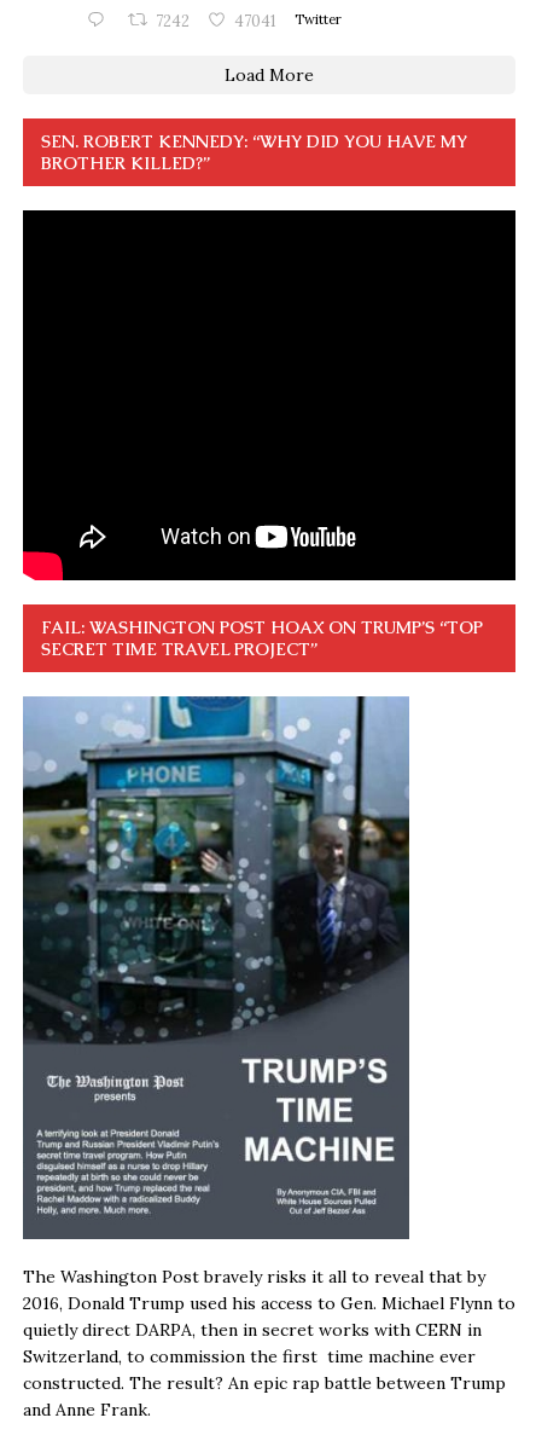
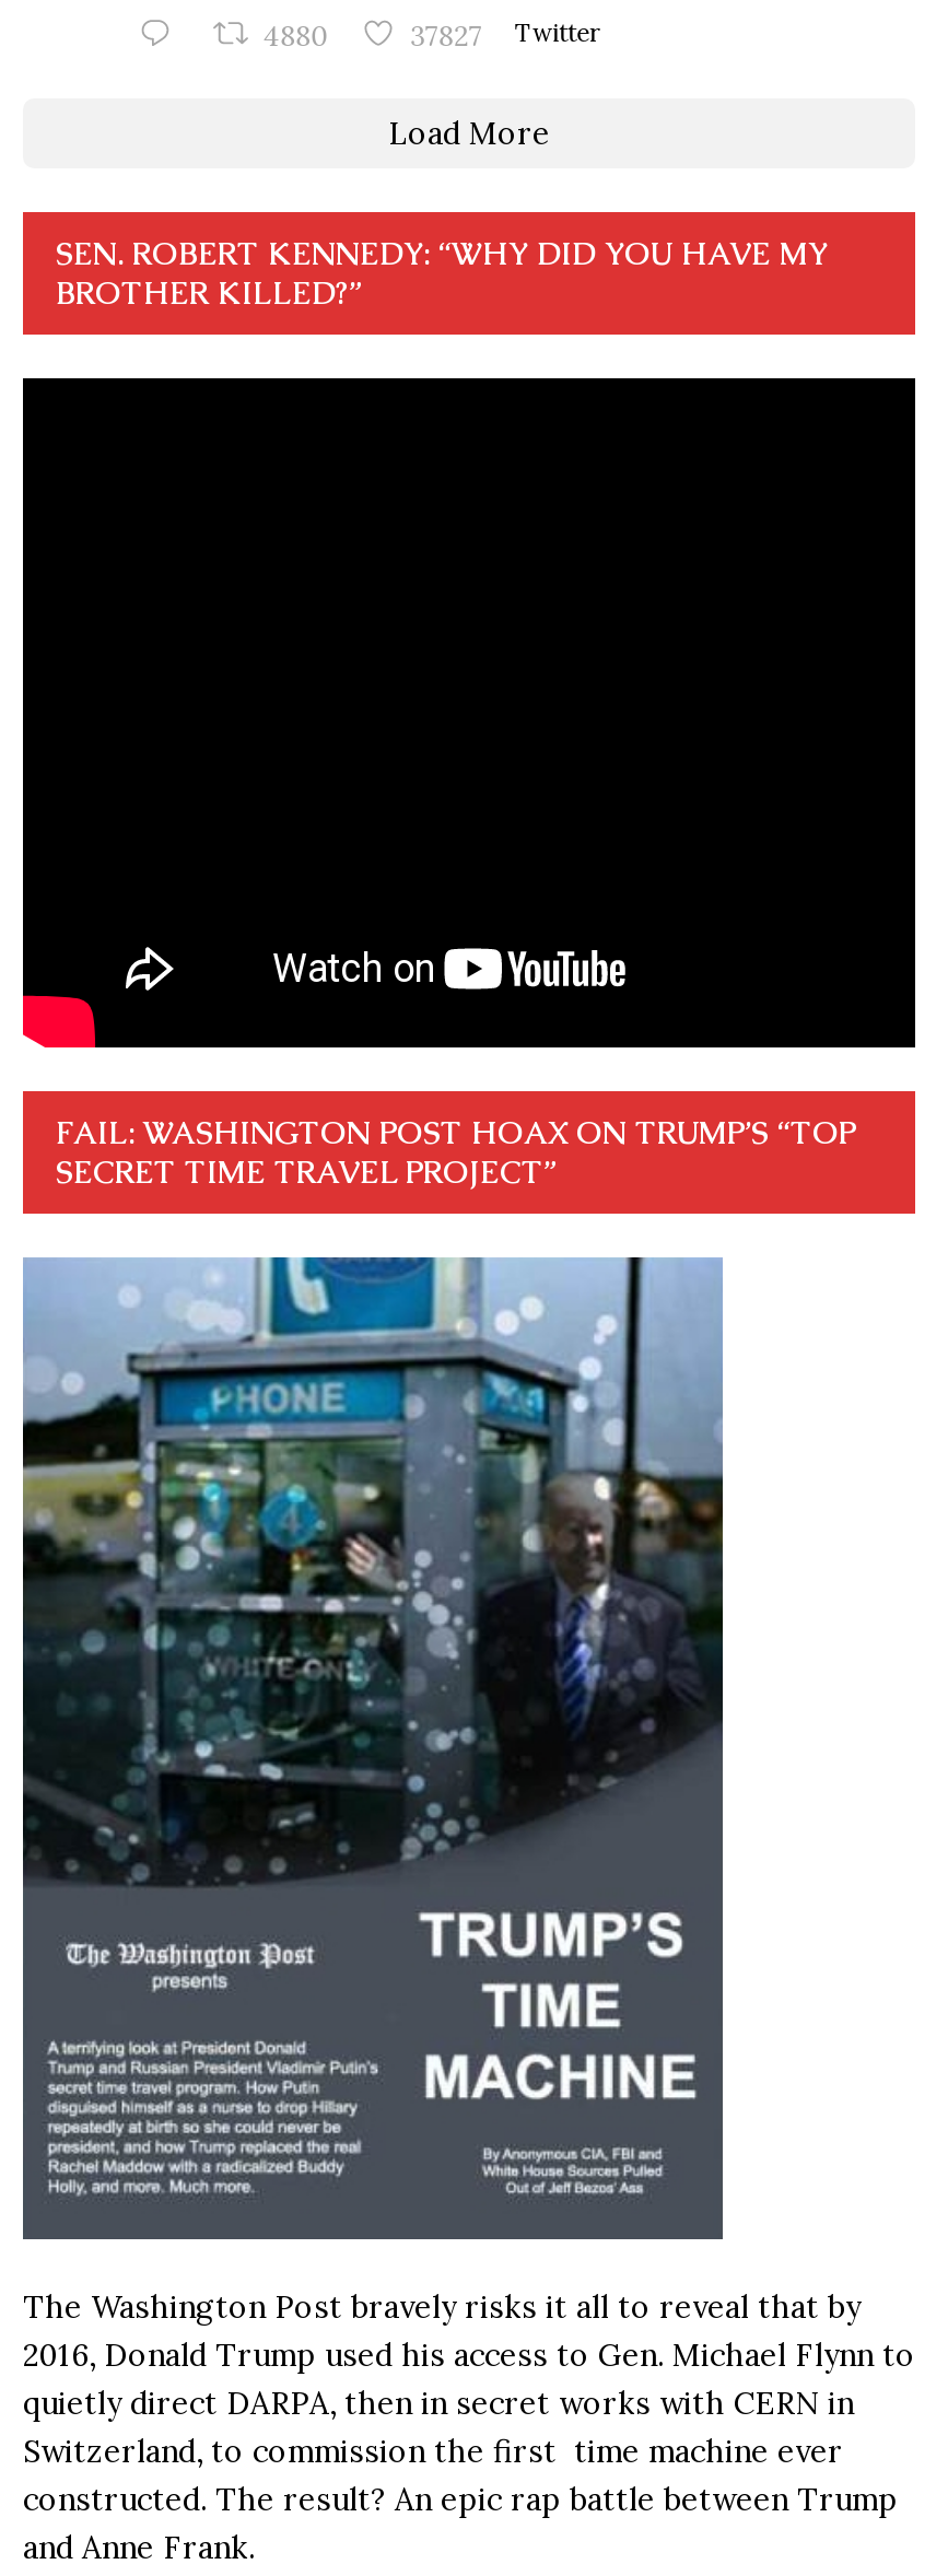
- 7242
- 47041
+ 4880
+ 37827
